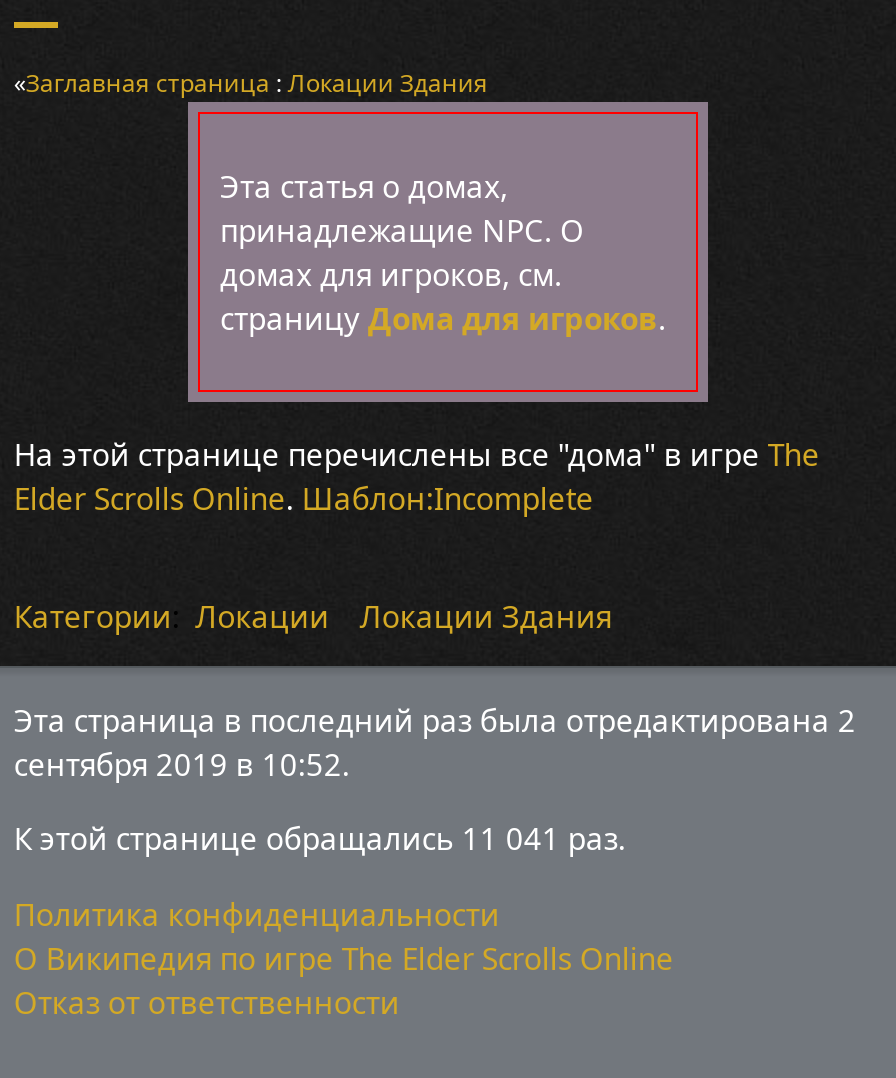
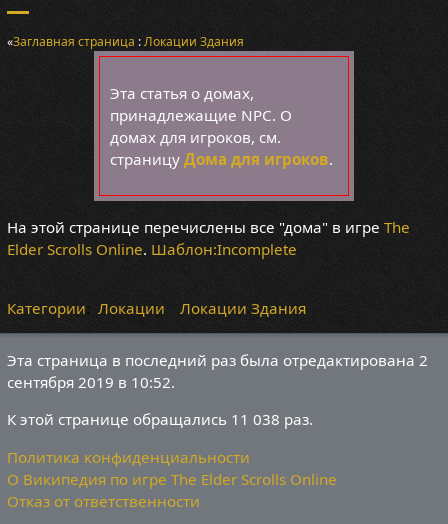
- К этой странице обращались 11 041 раз.
+ К этой странице обращались 11 038 раз.
